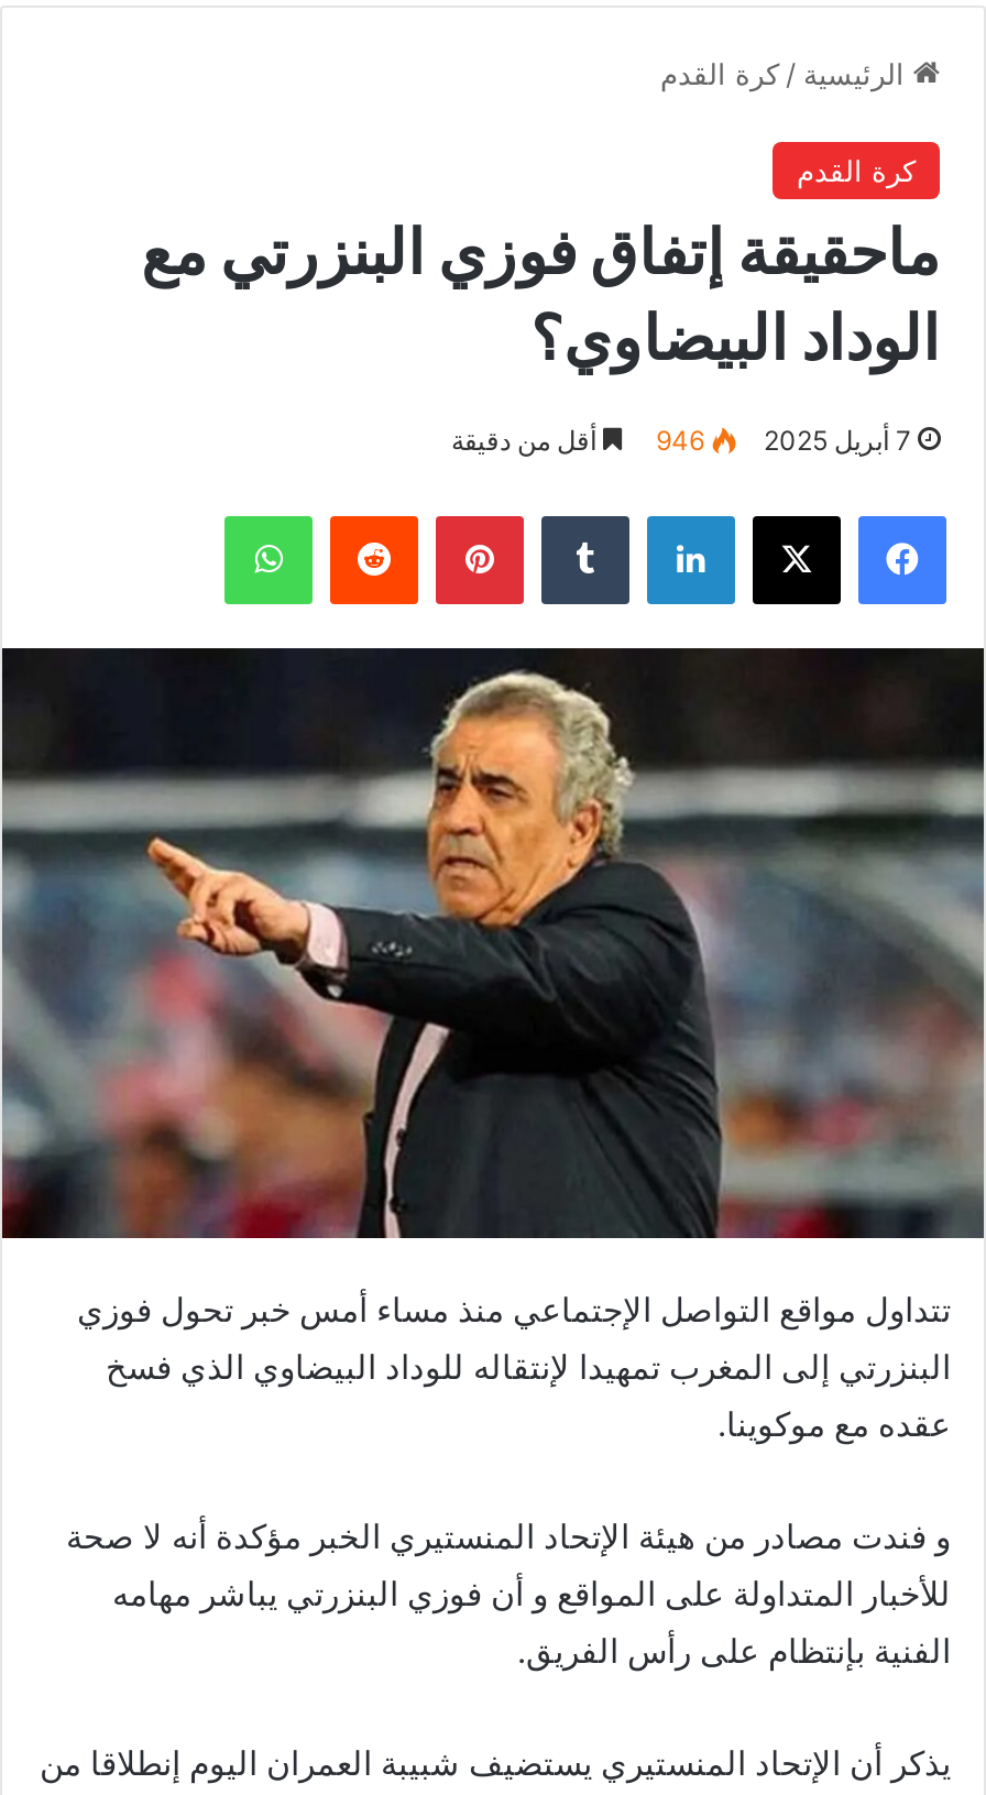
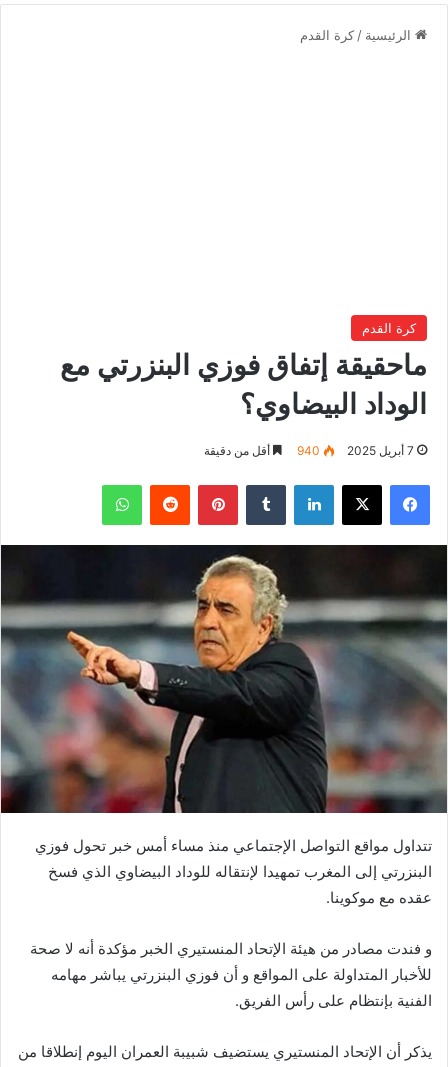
- 946
+ 940
